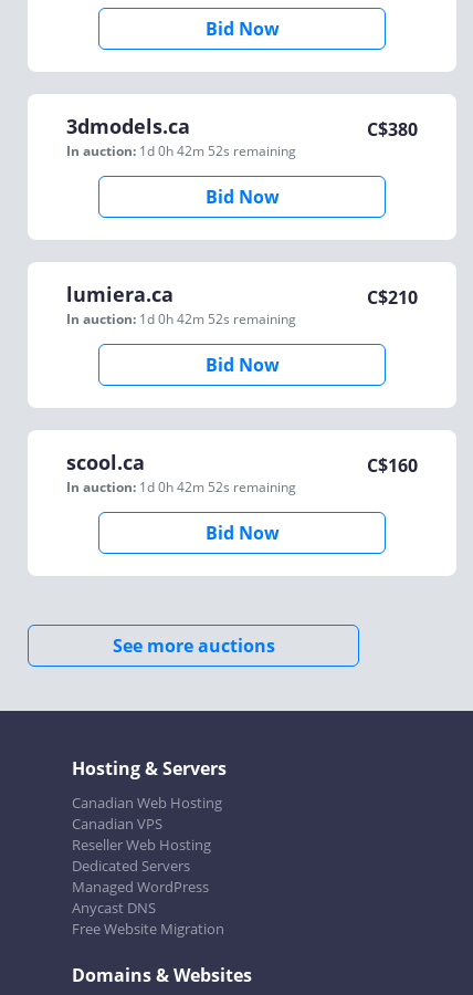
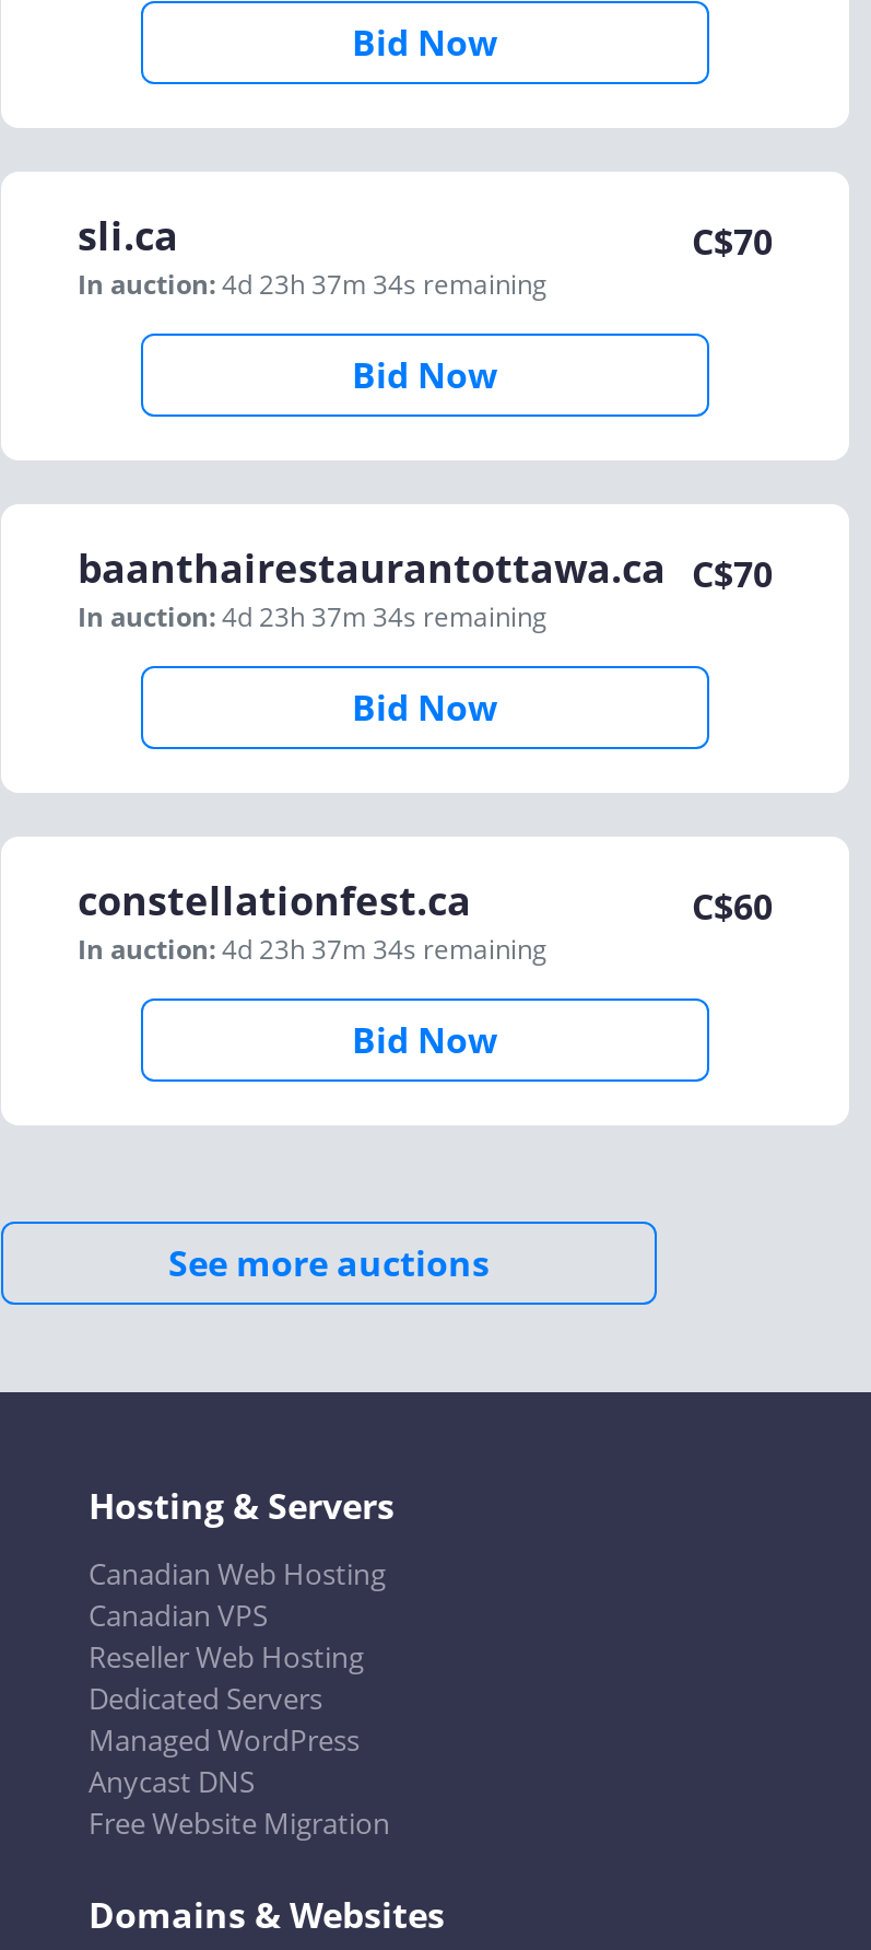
- 3dmodels.ca
- In auction: 1d 0h 42m 52s remaining
+ sli.ca
+ In auction: 4d 23h 37m 34s remaining

- C$380
+ C$70

- lumiera.ca
- In auction: 1d 0h 42m 52s remaining
+ baanthairestaurantottawa.ca
+ In auction: 4d 23h 37m 34s remaining

- C$210
+ C$70

- scool.ca
- In auction: 1d 0h 42m 52s remaining
+ constellationfest.ca
+ In auction: 4d 23h 37m 34s remaining

- C$160
+ C$60
